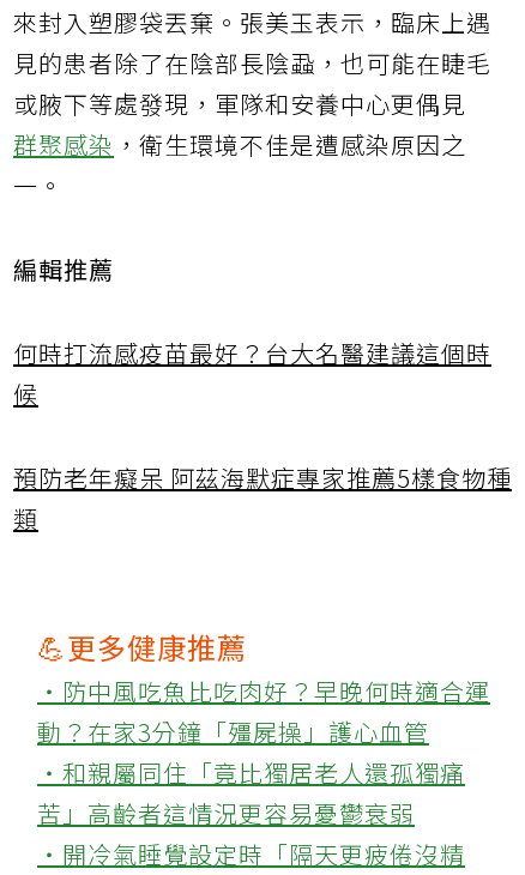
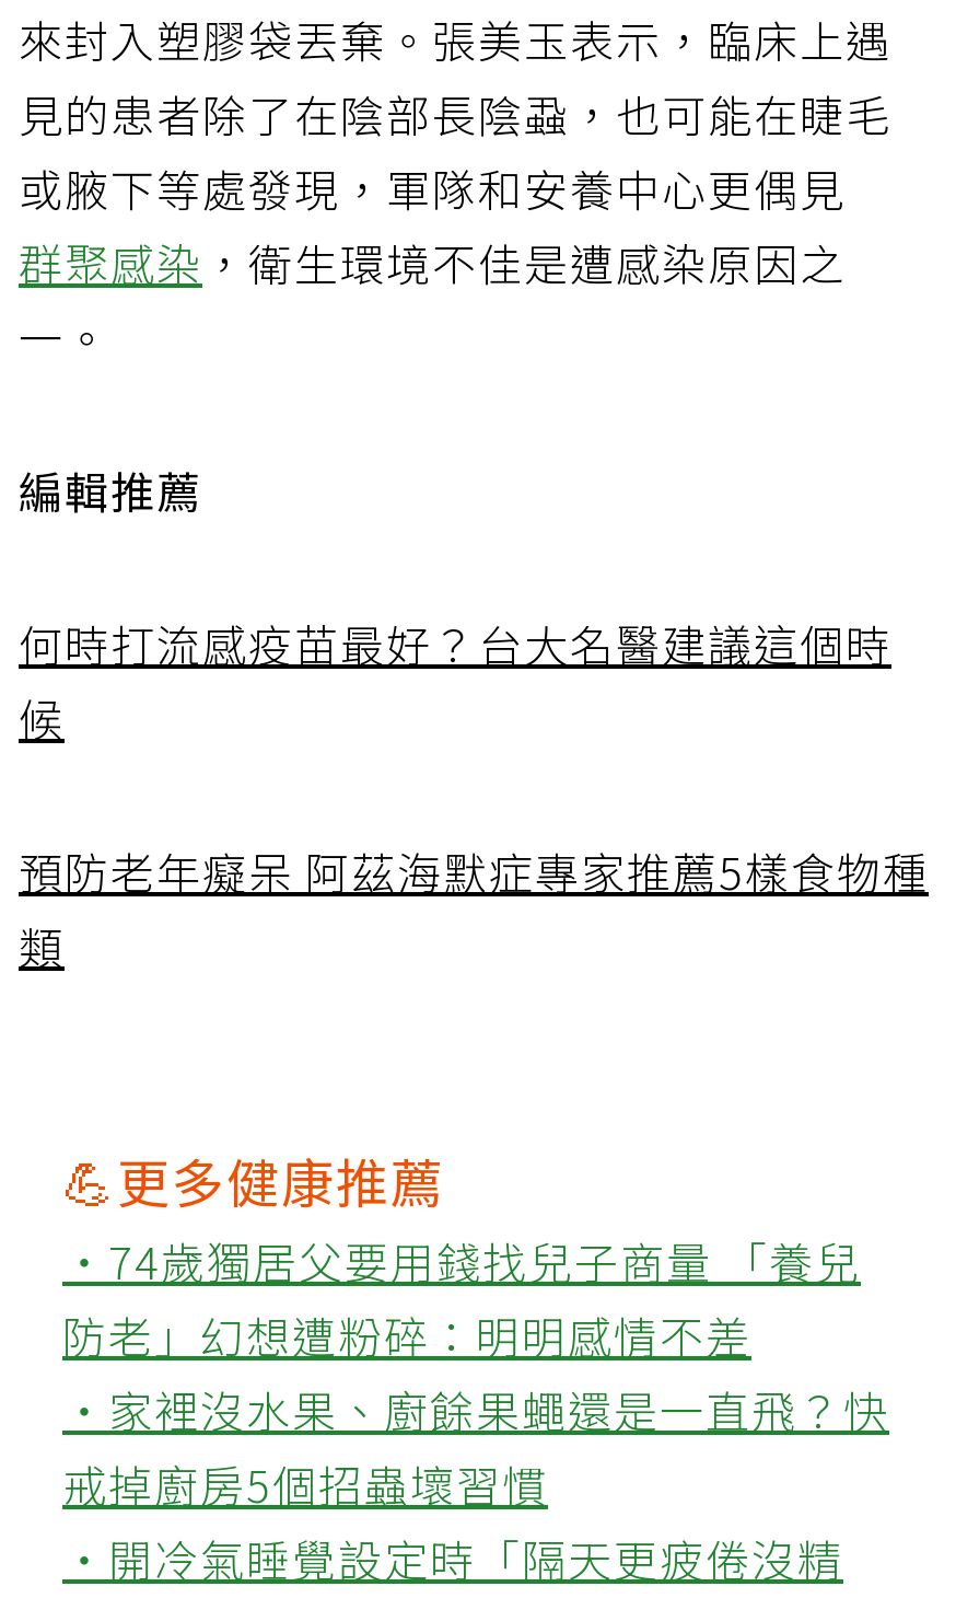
- ‧防中風吃魚比吃肉好？早晚何時適合運
- 動？在家3分鐘「殭屍操」護心血管
- ‧和親屬同住「竟比獨居老人還孤獨痛
- 苦」高齡者這情況更容易憂鬱衰弱
+ ‧74歲獨居父要用錢找兒子商量 「養兒
+ 防老」幻想遭粉碎：明明感情不差
+ ‧家裡沒水果、廚餘果蠅還是一直飛？快
+ 戒掉廚房5個招蟲壞習慣
